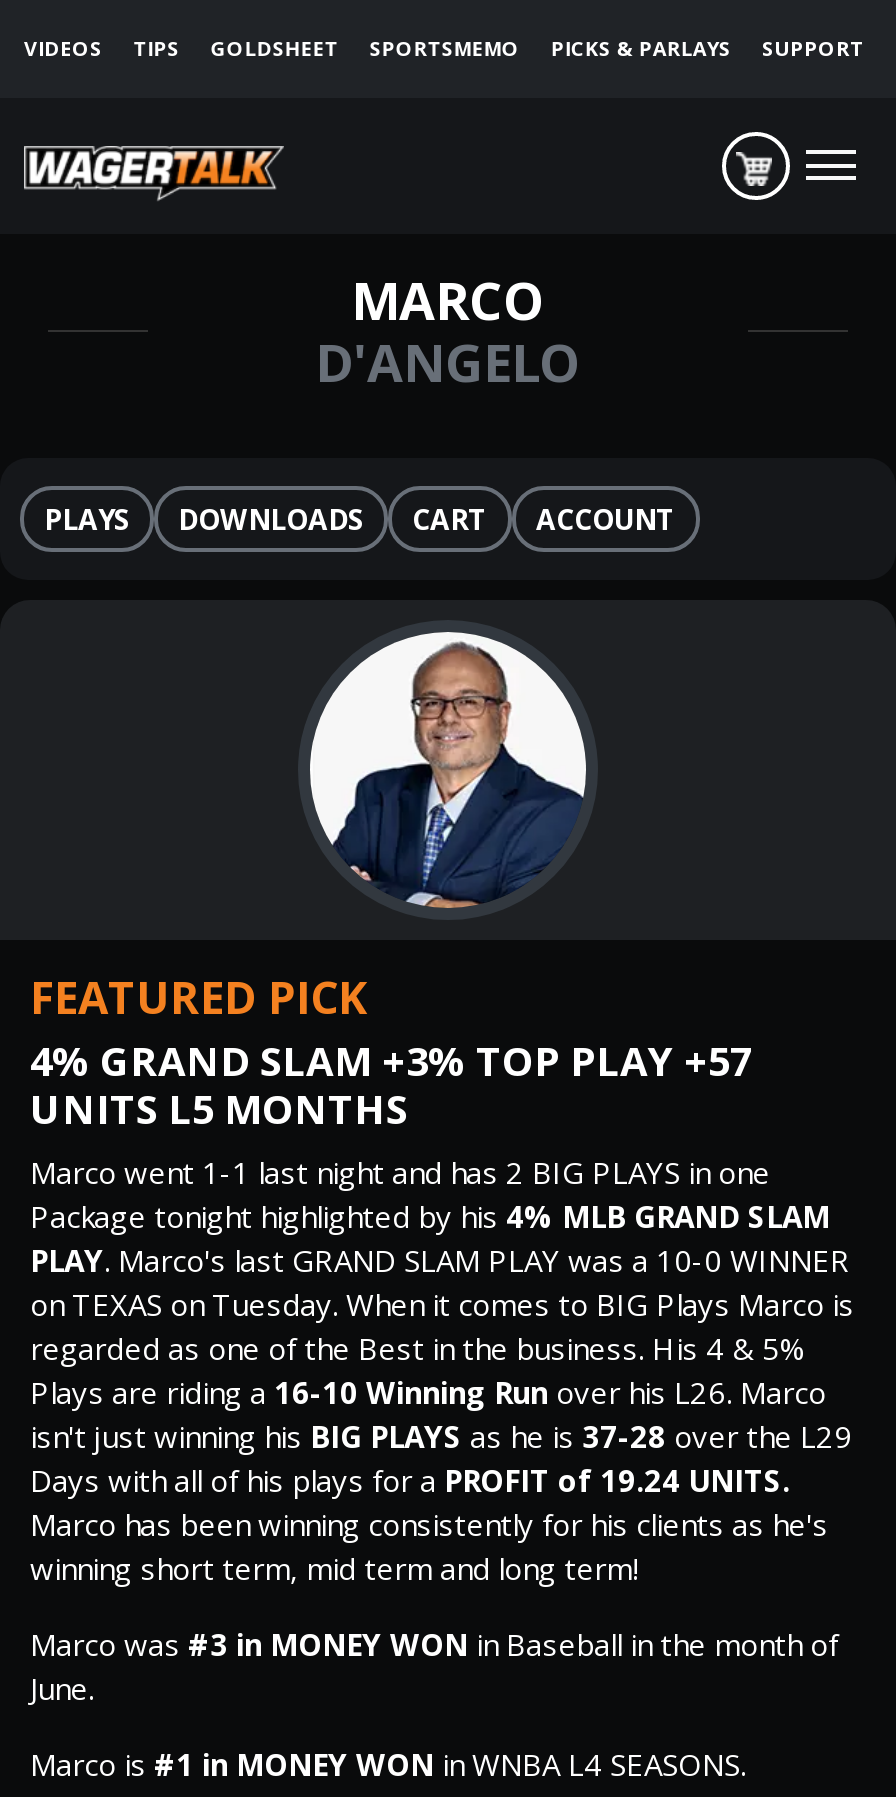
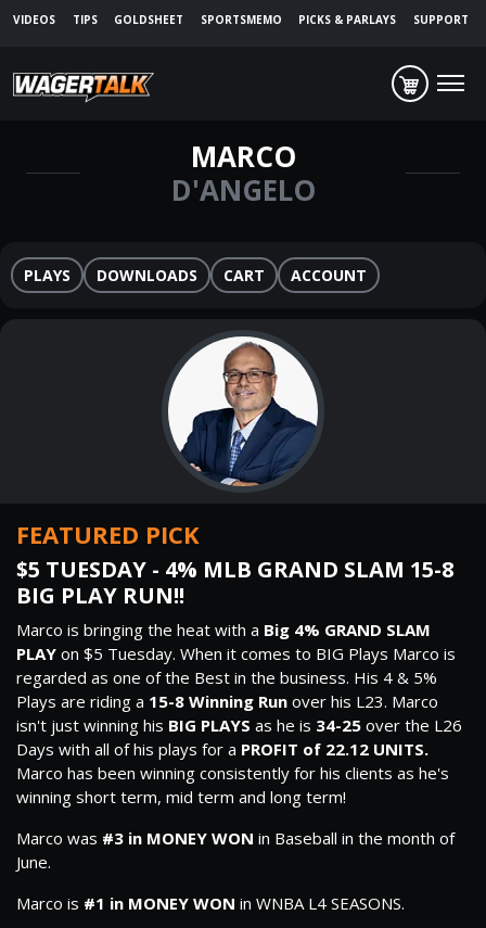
- 4% GRAND SLAM +3% TOP PLAY +57
- UNITS L5 MONTHS
- Marco went 1-1 last night and has 2 BIG PLAYS in one
- Package tonight highlighted by his 4% MLB GRAND SLAM
- PLAY. Marco's last GRAND SLAM PLAY was a 10-0 WINNER
- on TEXAS on Tuesday. When it comes to BIG Plays Marco is
+ $5 TUESDAY - 4% MLB GRAND SLAM 15-8
+ BIG PLAY RUN!!
+ Marco is bringing the heat with a Big 4% GRAND SLAM
+ PLAY on $5 Tuesday. When it comes to BIG Plays Marco is

- Plays are riding a 16-10 Winning Run over his L26. Marco
+ Plays are riding a 15-8 Winning Run over his L23. Marco

- isn't just winning his BIG PLAYS as he is 37-28 over the L29
+ isn't just winning his BIG PLAYS as he is 34-25 over the L26

- Days with all of his plays for a PROFIT of 19.24 UNITS.
+ Days with all of his plays for a PROFIT of 22.12 UNITS.
